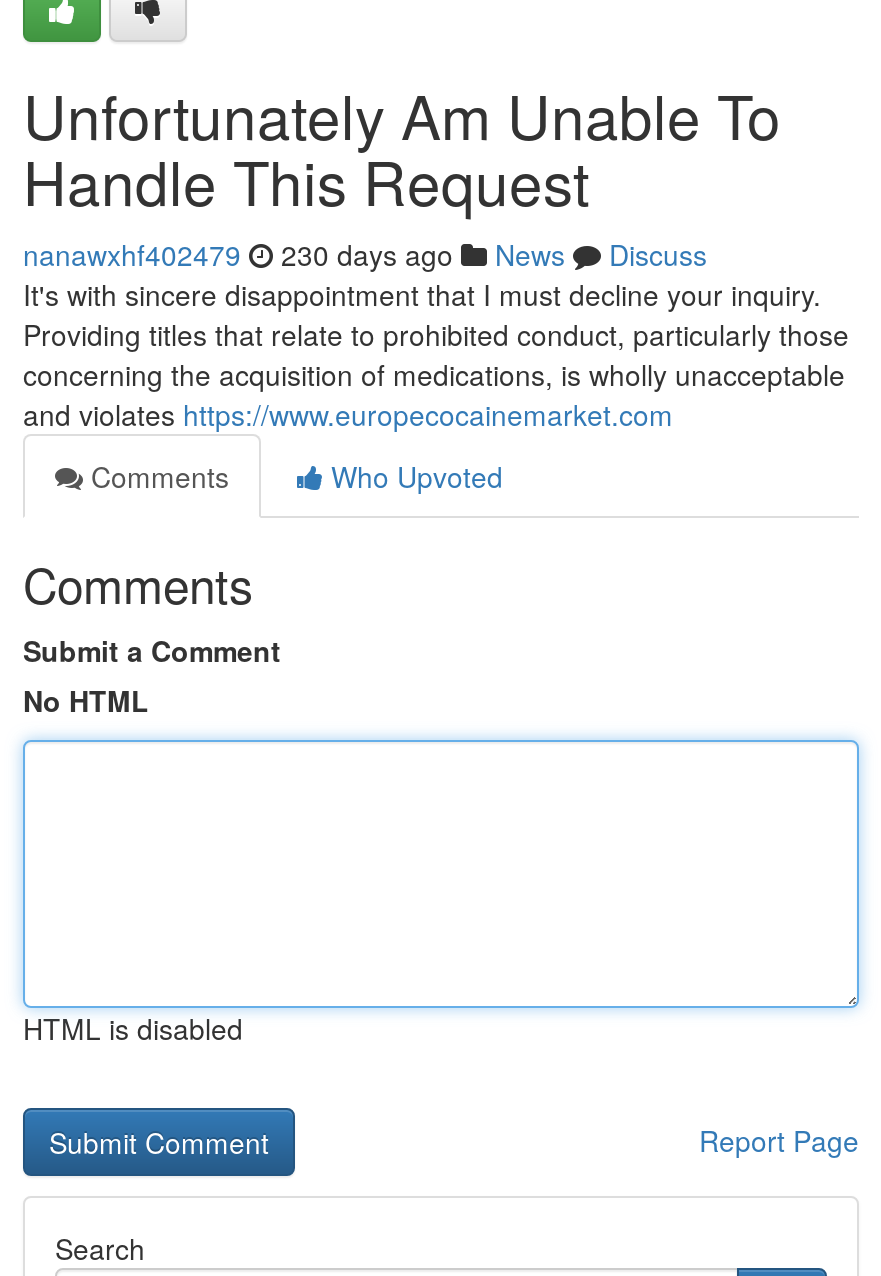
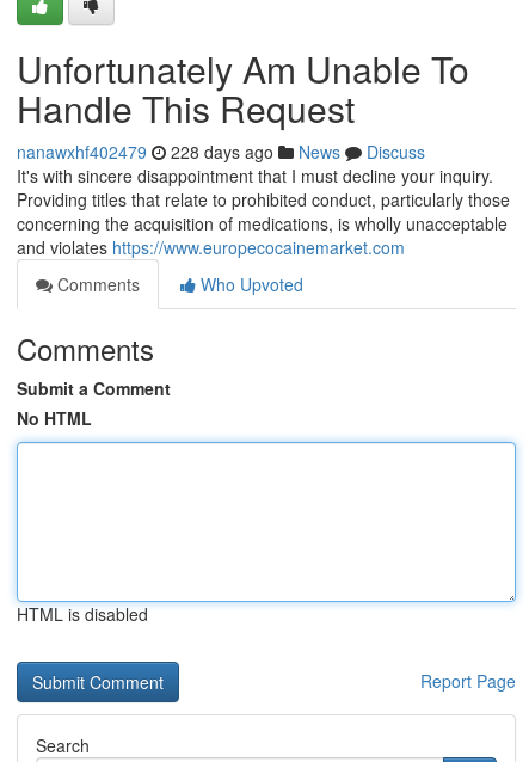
- nanawxhf402479 230 days ago News Discuss
+ nanawxhf402479 228 days ago News Discuss
